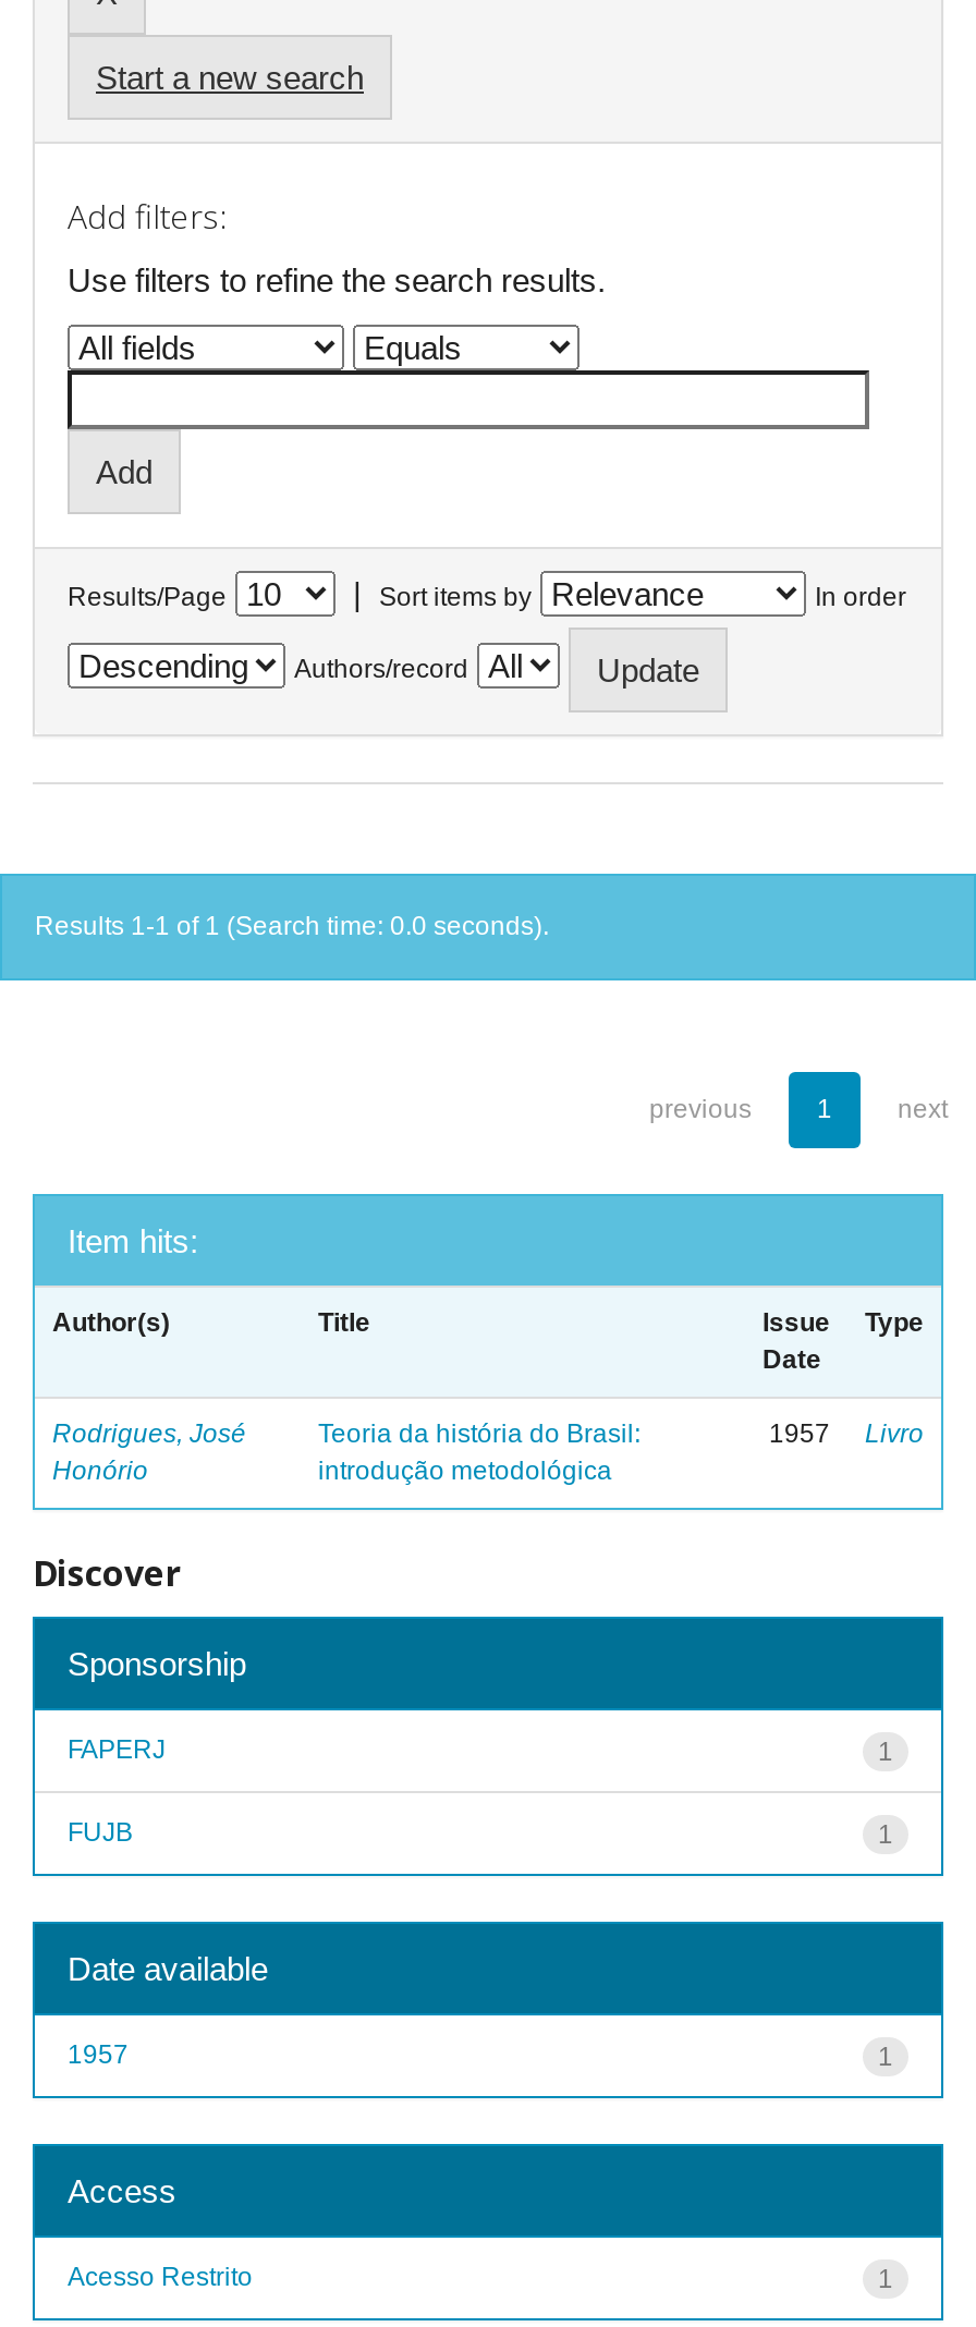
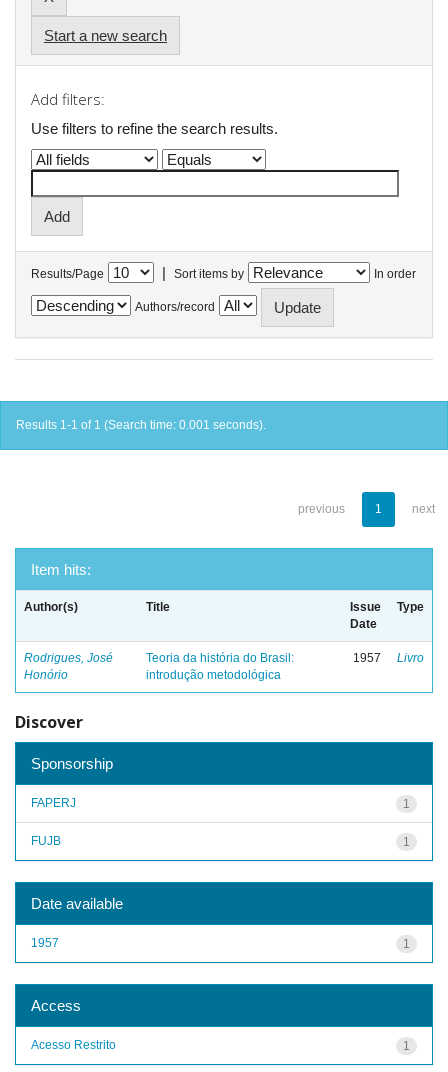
- Results 1-1 of 1 (Search time: 0.0 seconds).
+ Results 1-1 of 1 (Search time: 0.001 seconds).
